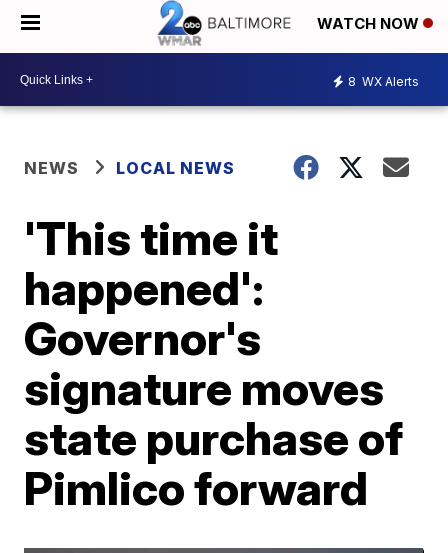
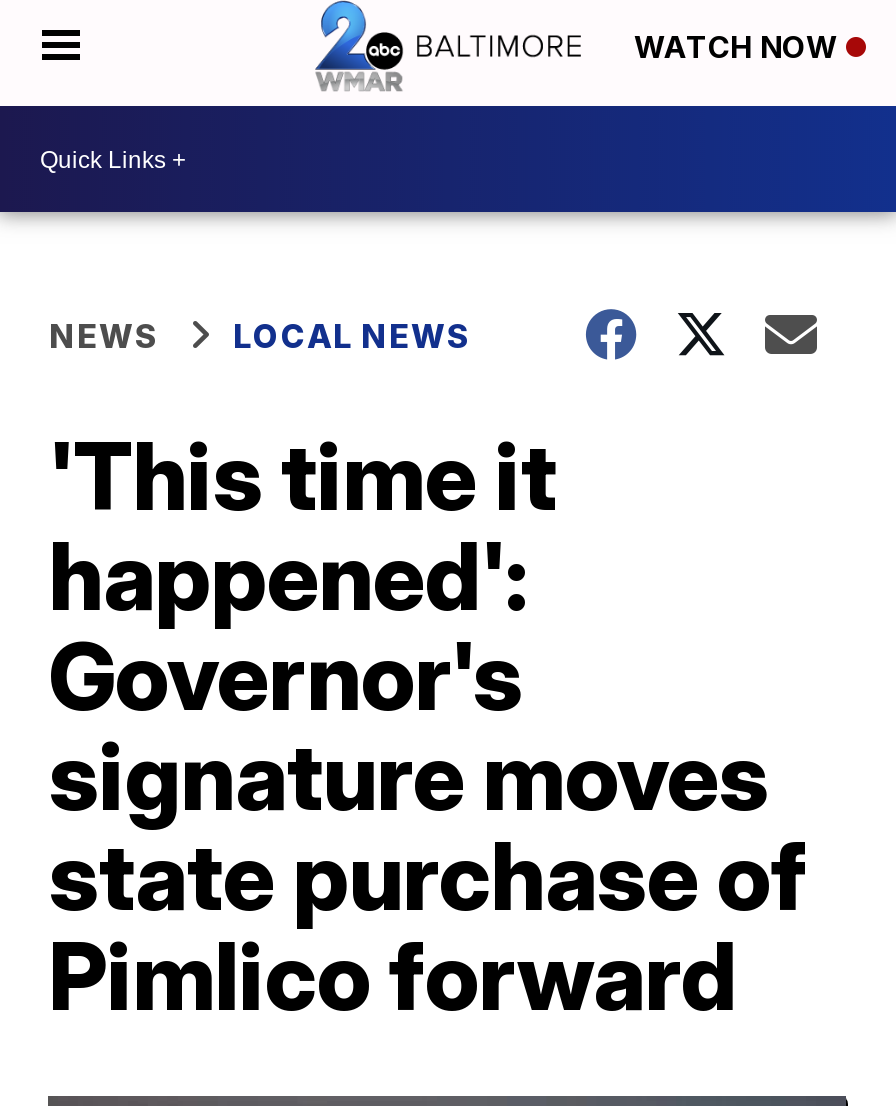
- 8 WX Alerts
